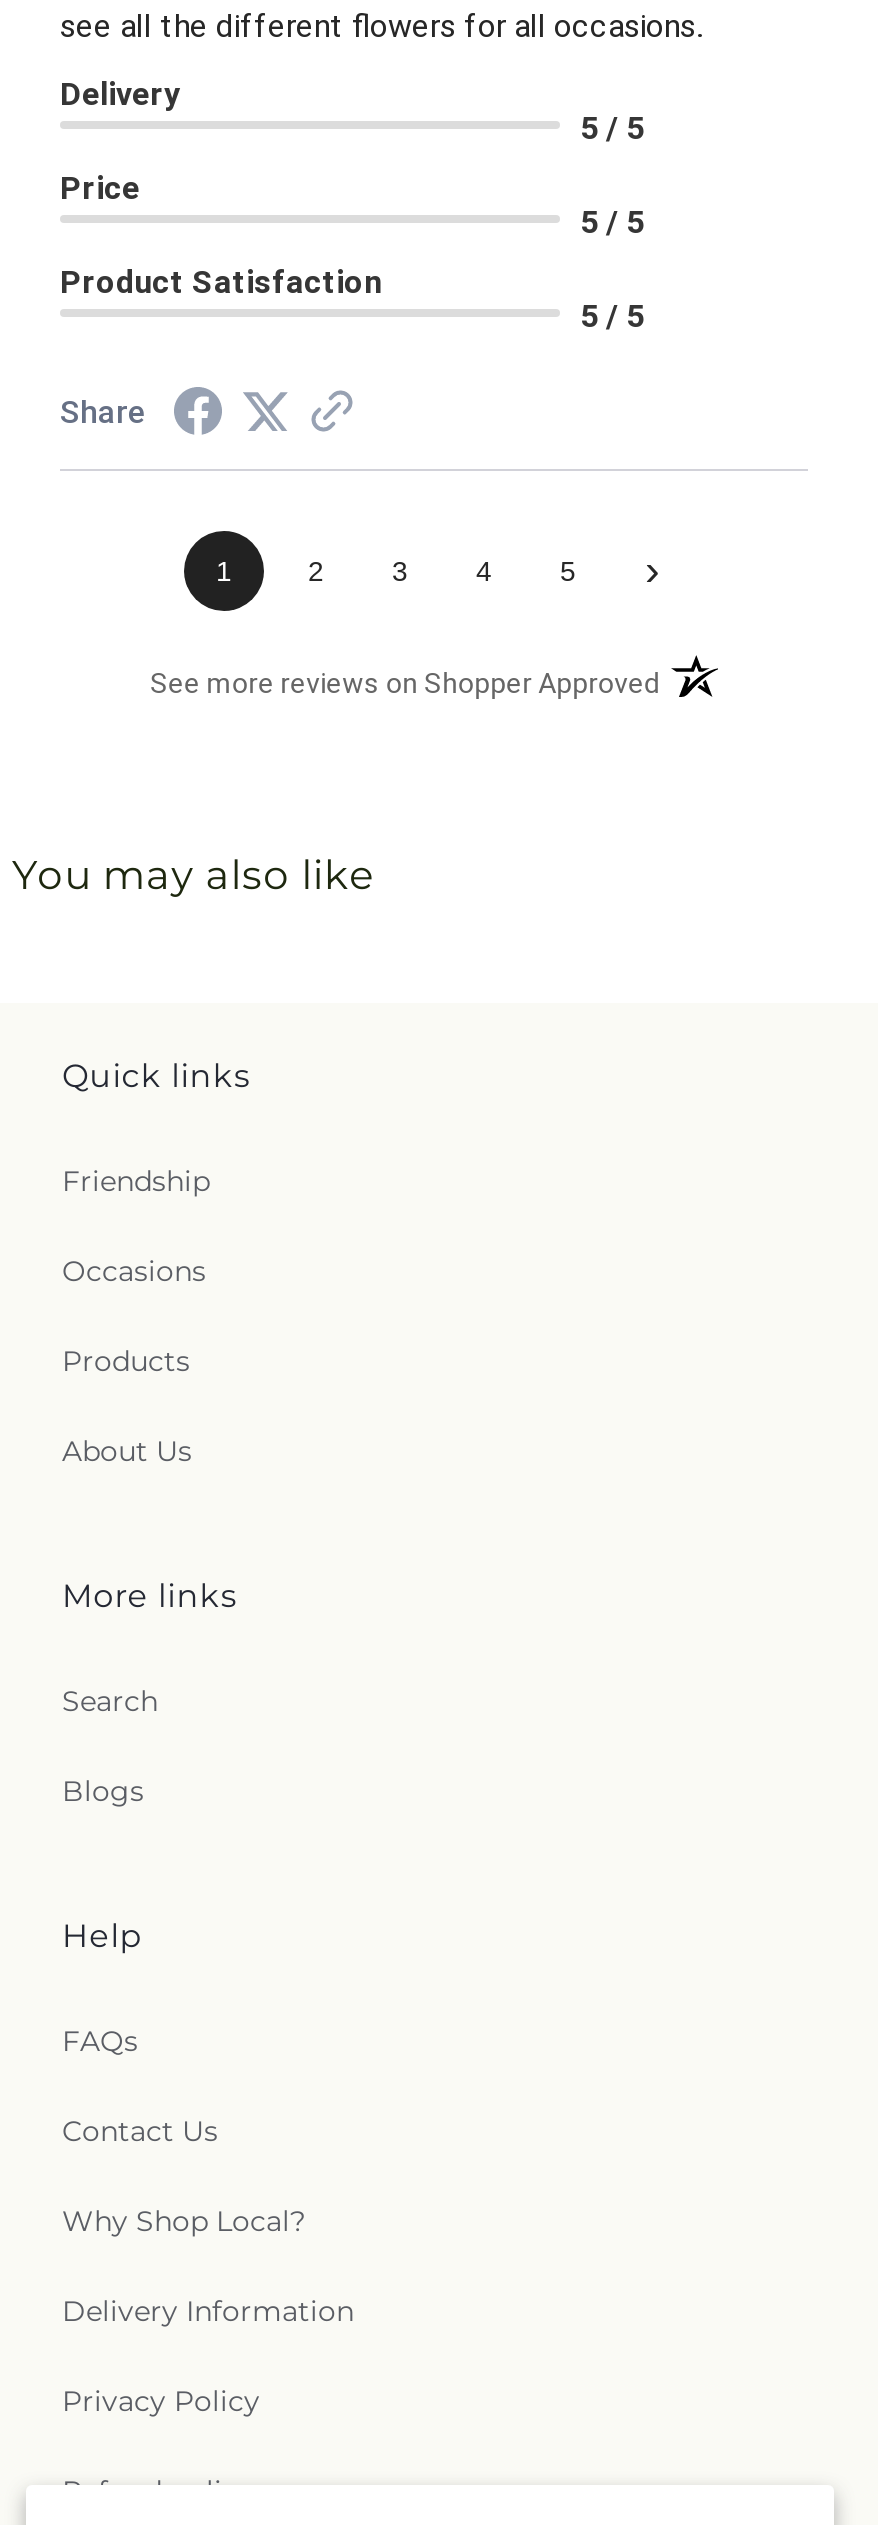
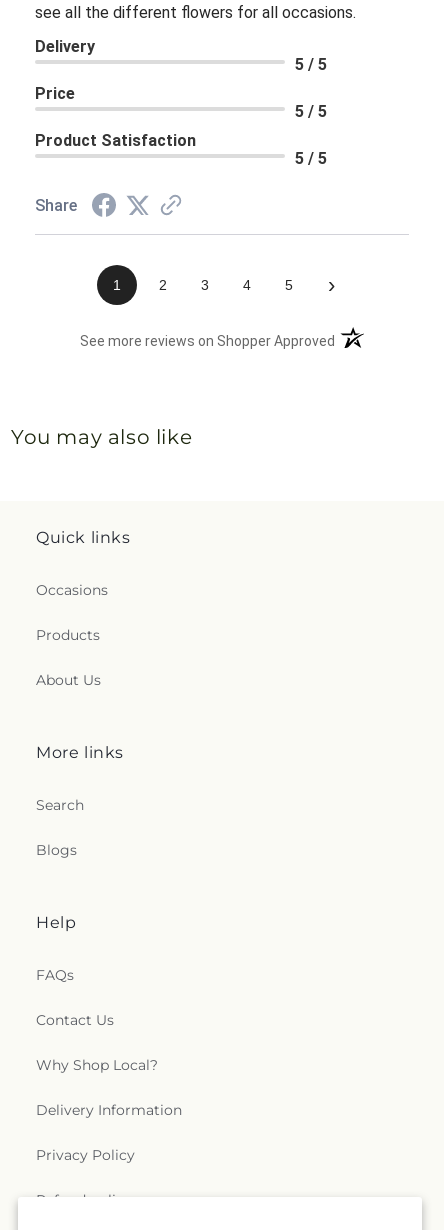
- Friendship
